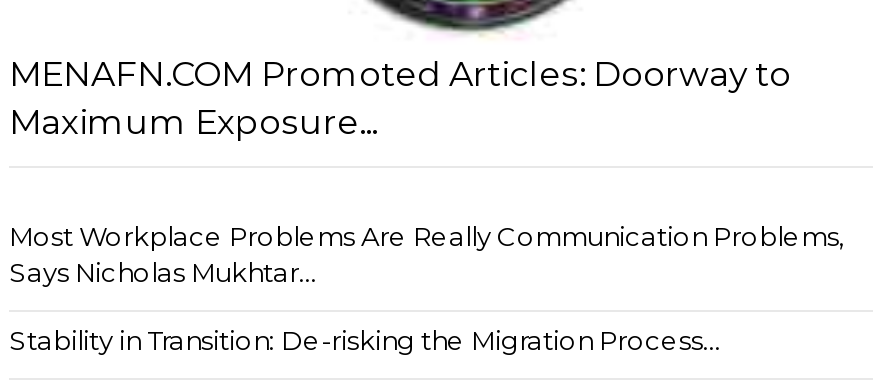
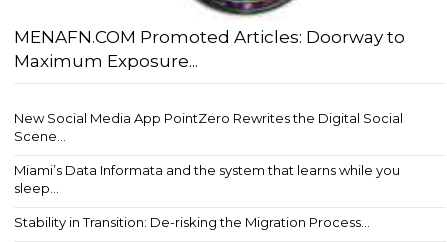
- Most Workplace Problems Are Really Communication Problems,
- Says Nicholas Mukhtar...
+ New Social Media App PointZero Rewrites the Digital Social
+ Scene...
+ Miami’s Data Informata and the system that learns while you
+ sleep...
